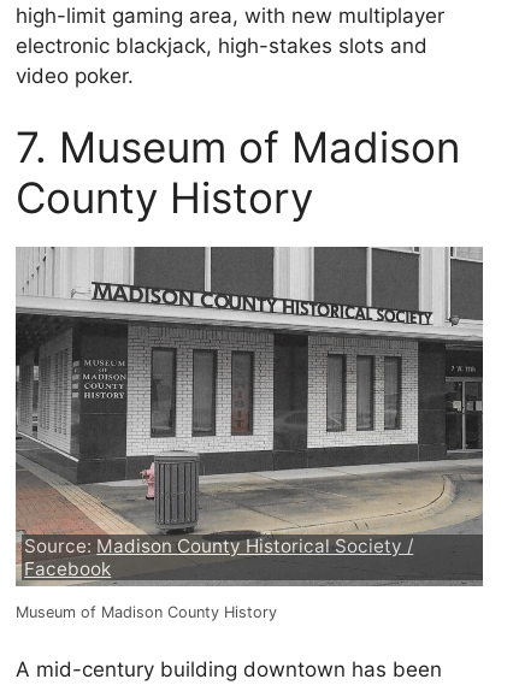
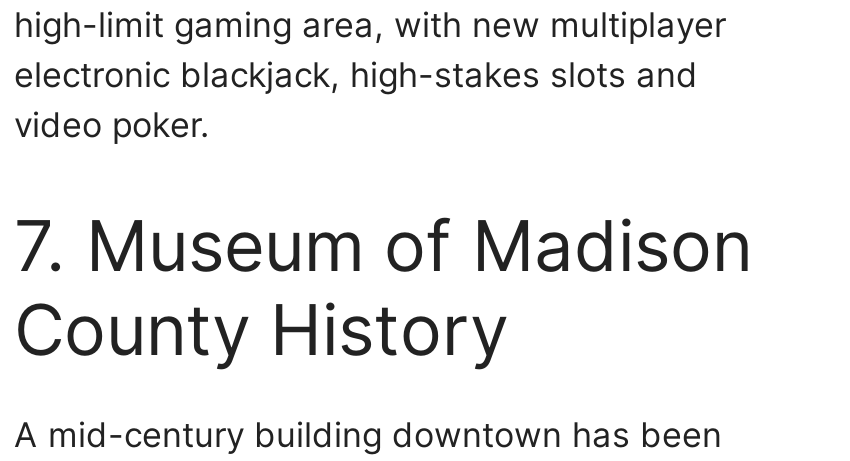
- [image]
- Source:Madison County Historical Society /
- Facebook
- Museum of Madison County History
